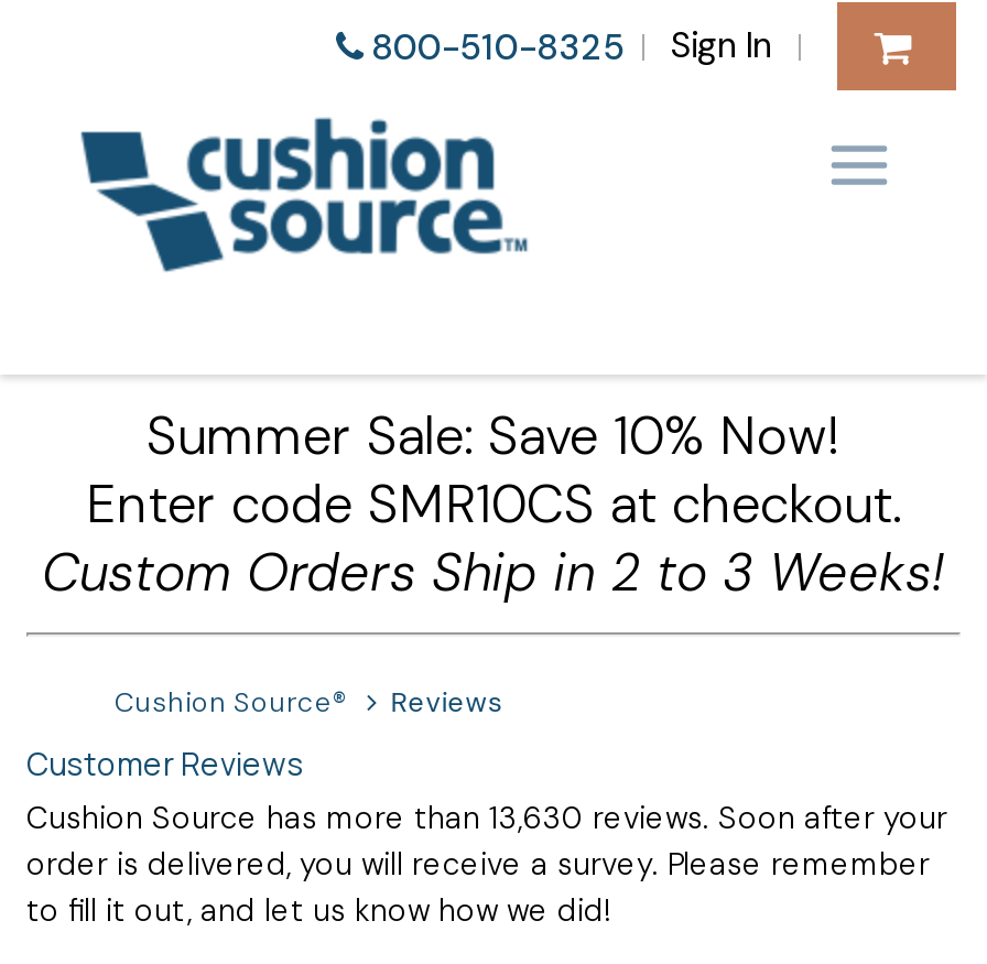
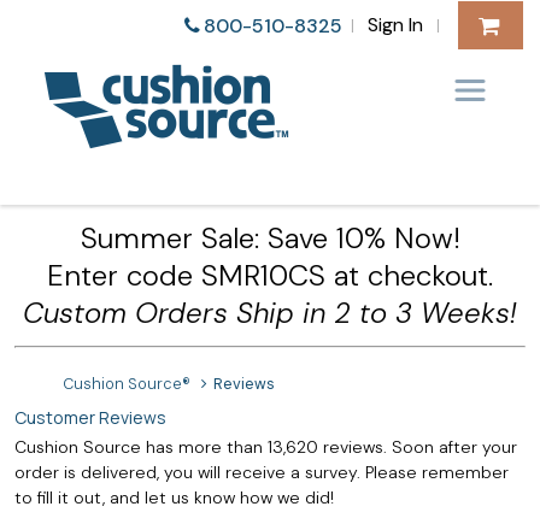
- Cushion Source has more than 13,630 reviews. Soon after your
+ Cushion Source has more than 13,620 reviews. Soon after your
